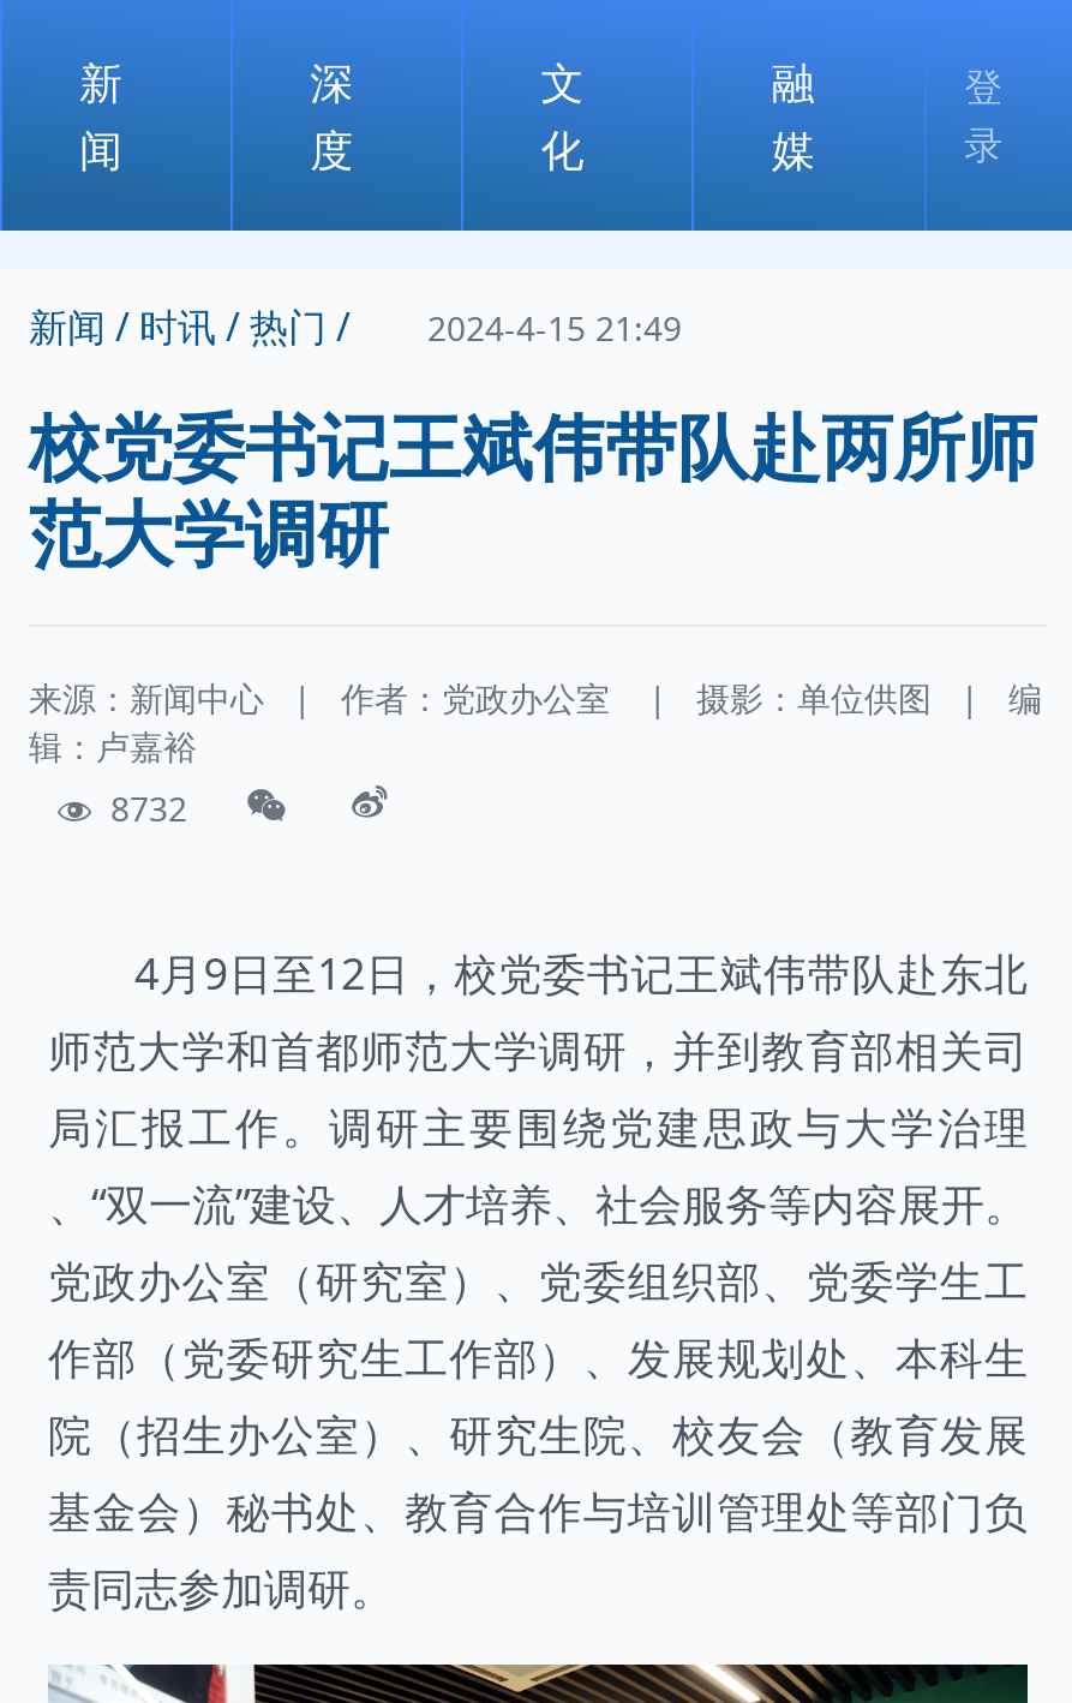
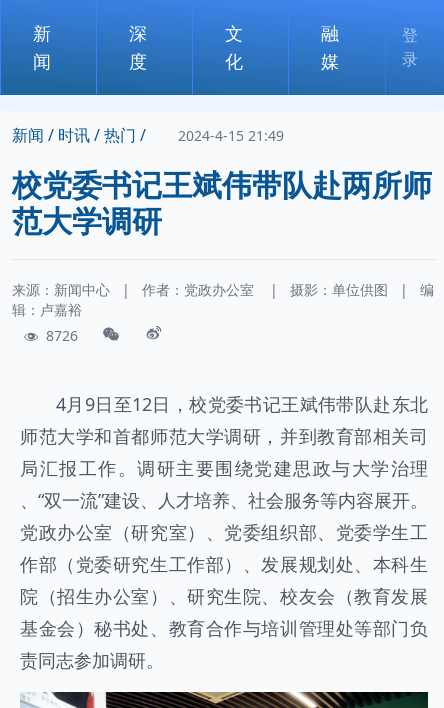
- 8732
+ 8726
